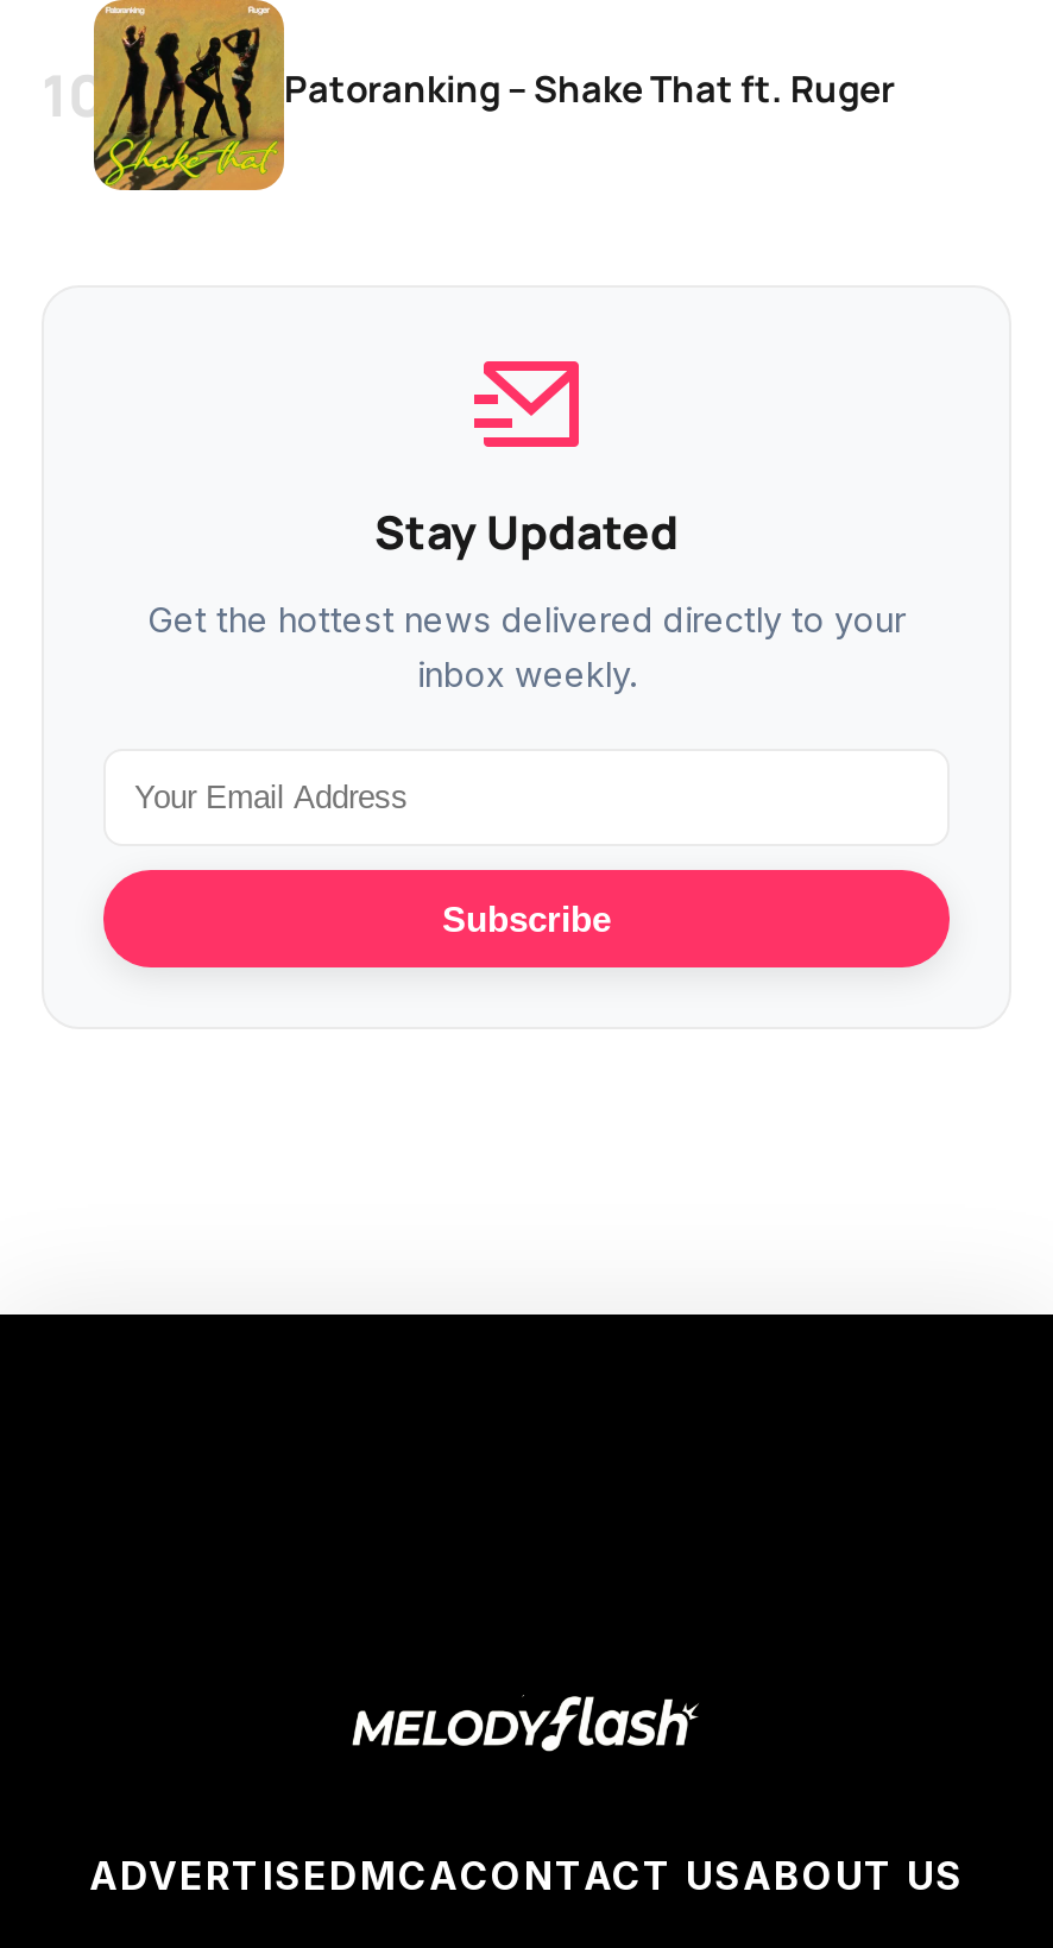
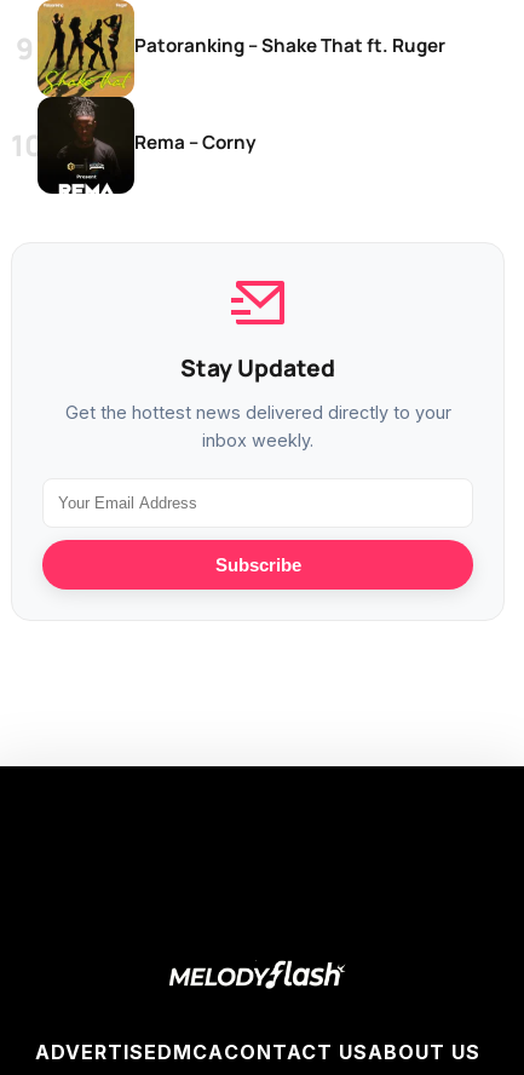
+ [image]
+ Rema – Corny
